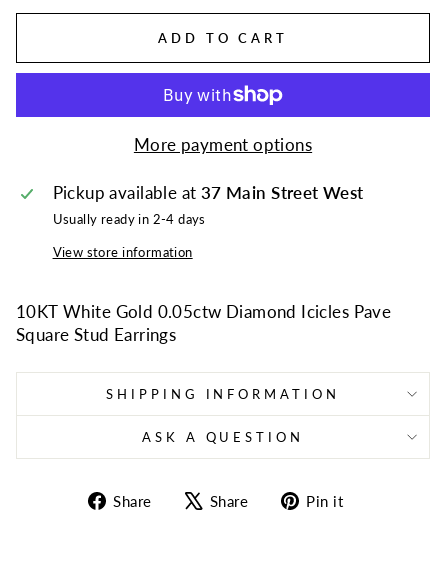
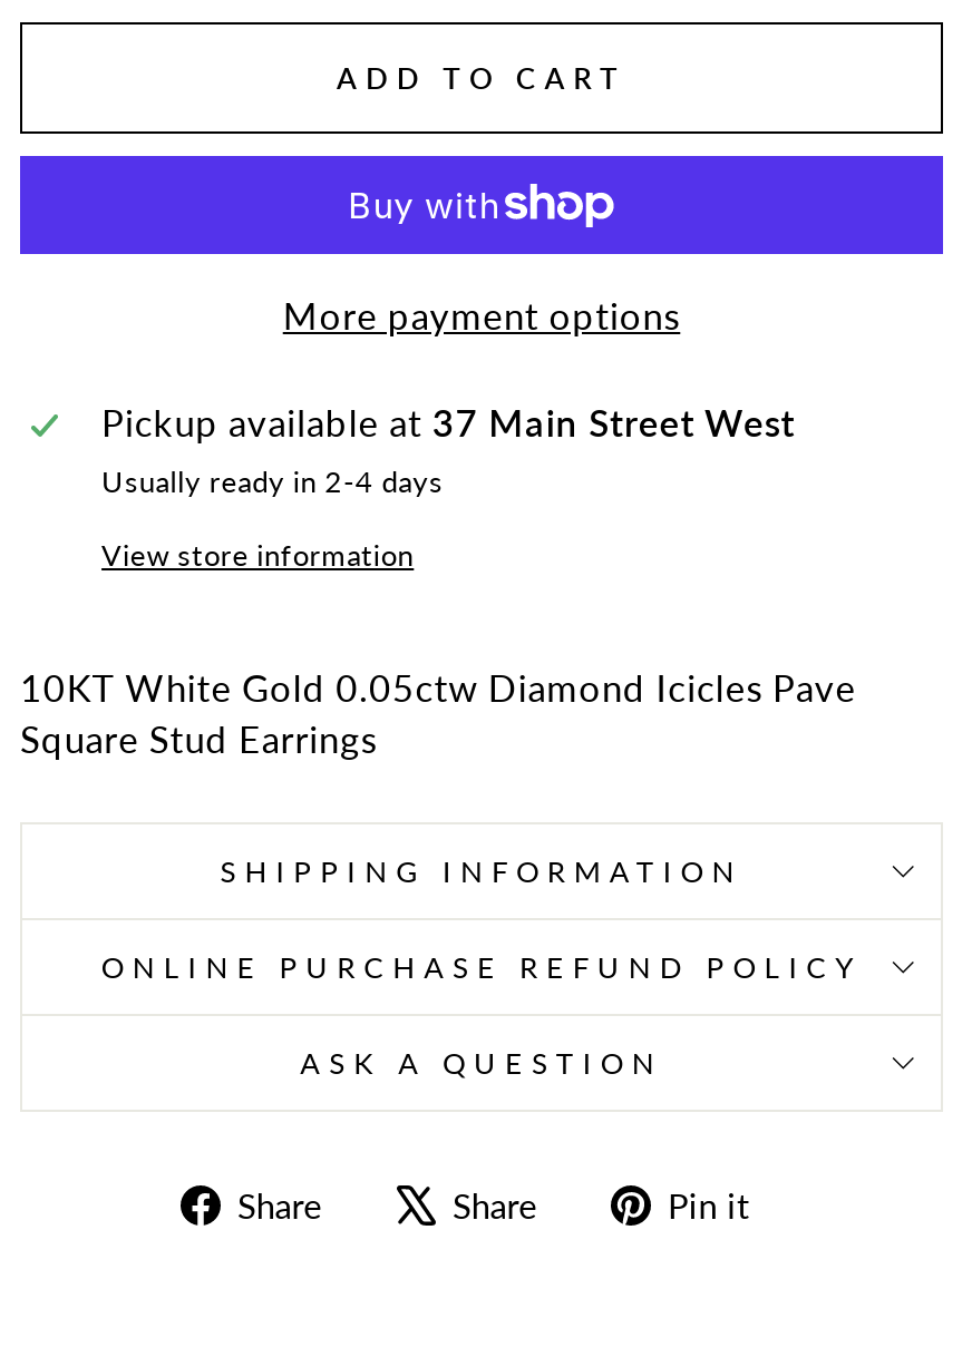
+ ONLINE PURCHASE REFUND POLICY
